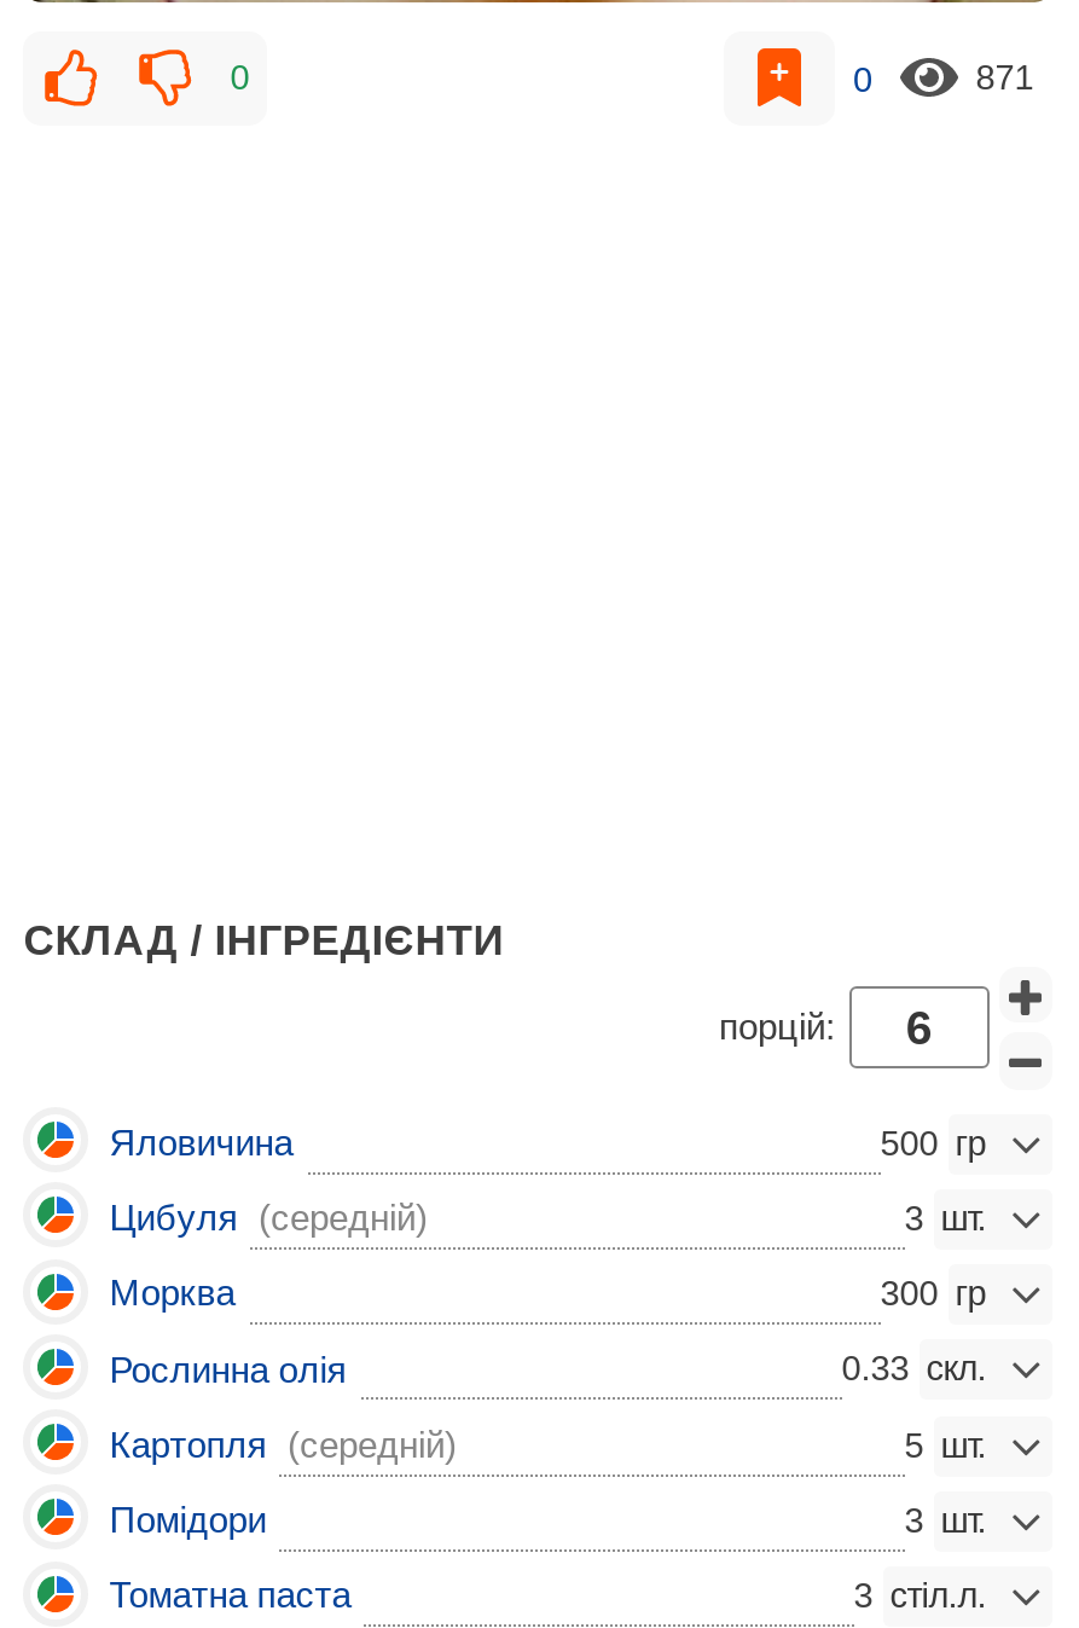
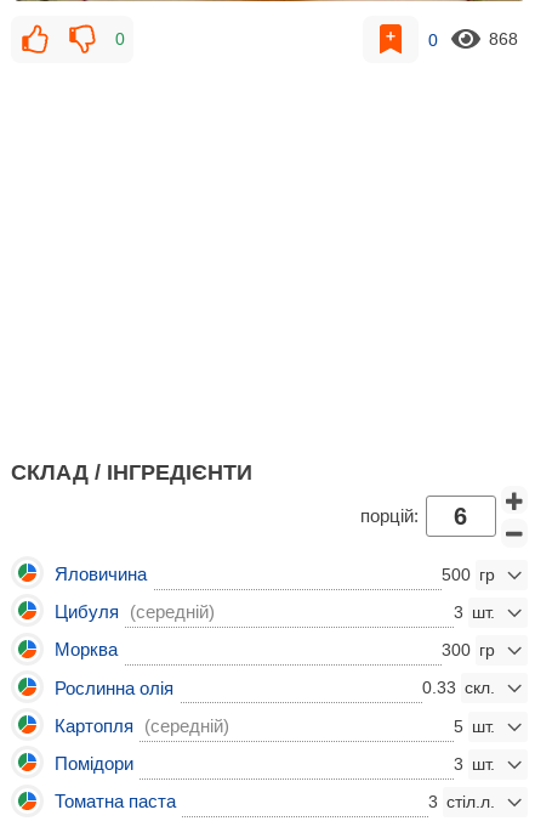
- 871
+ 868
